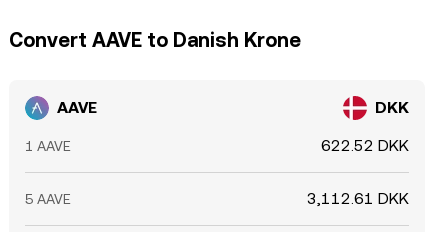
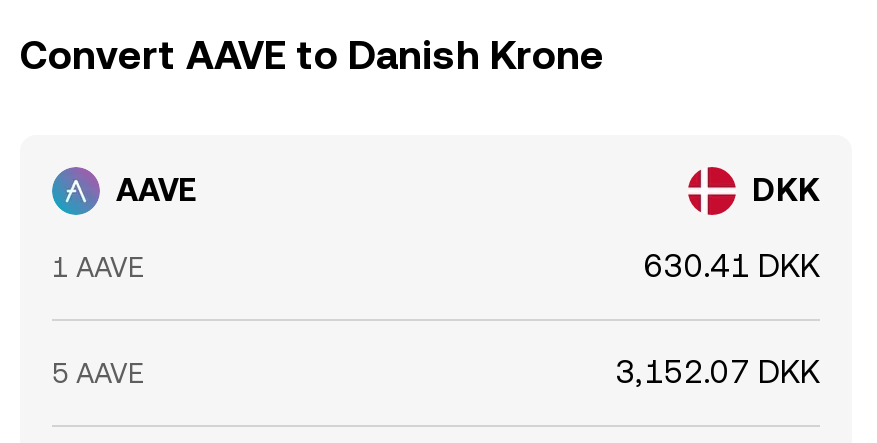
- 622.52 DKK
+ 630.41 DKK

- 3,112.61 DKK
+ 3,152.07 DKK
